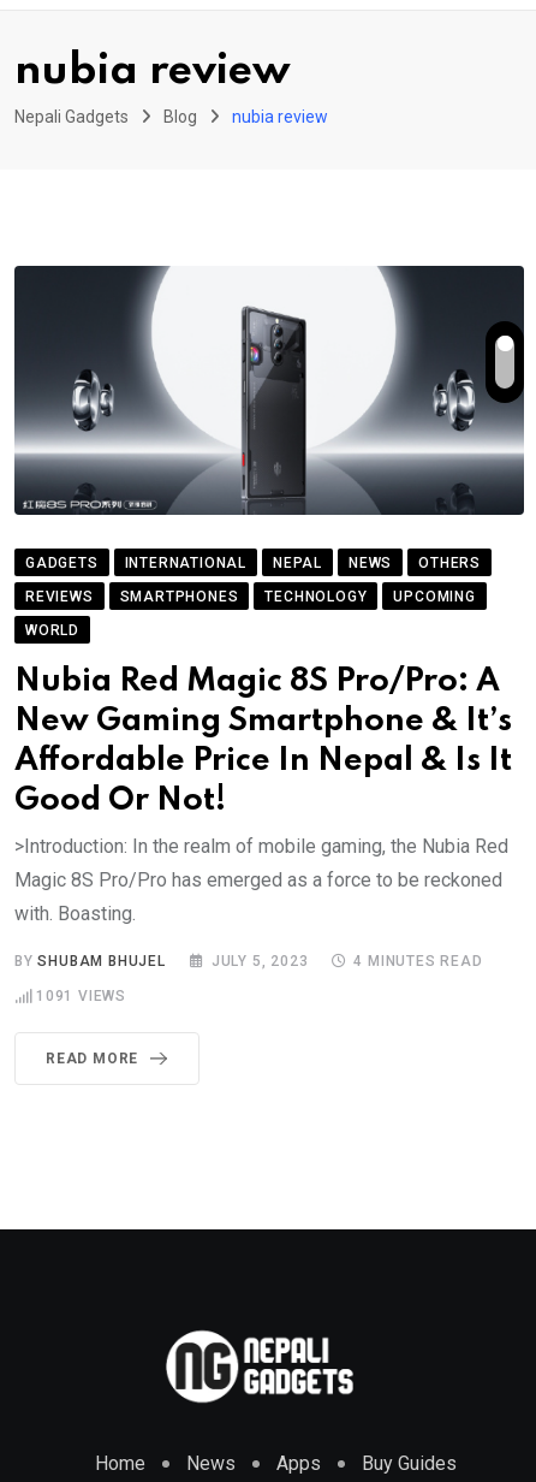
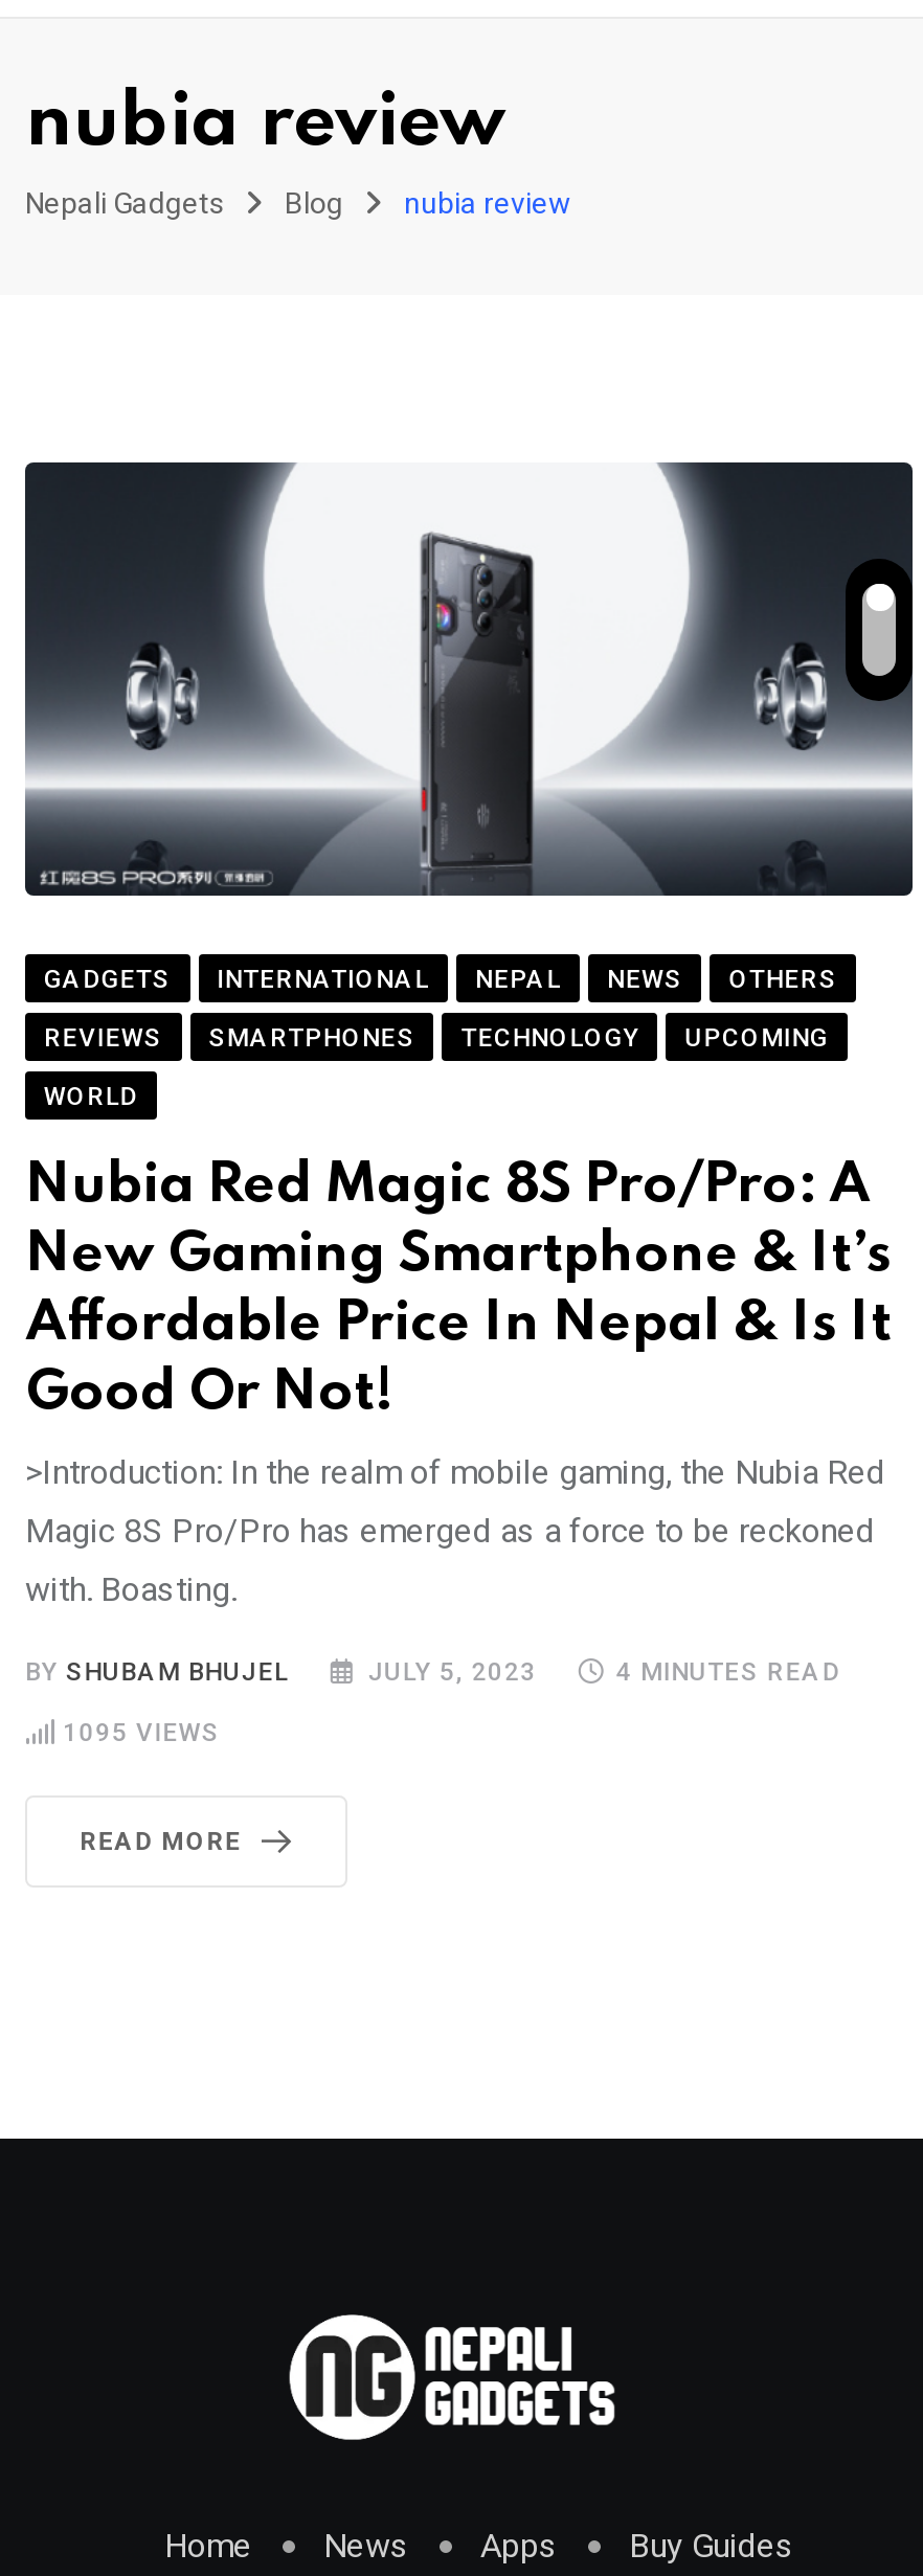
- 1091 VIEWS
+ 1095 VIEWS
